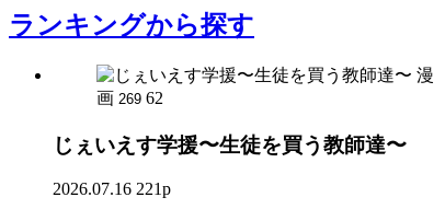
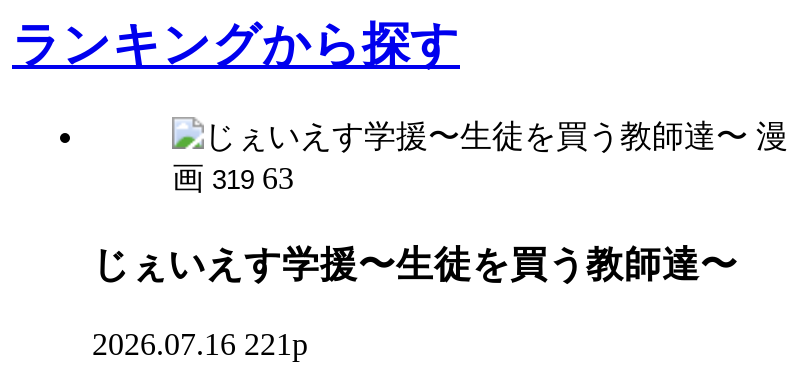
- 画 269 62
+ 画 319 63
